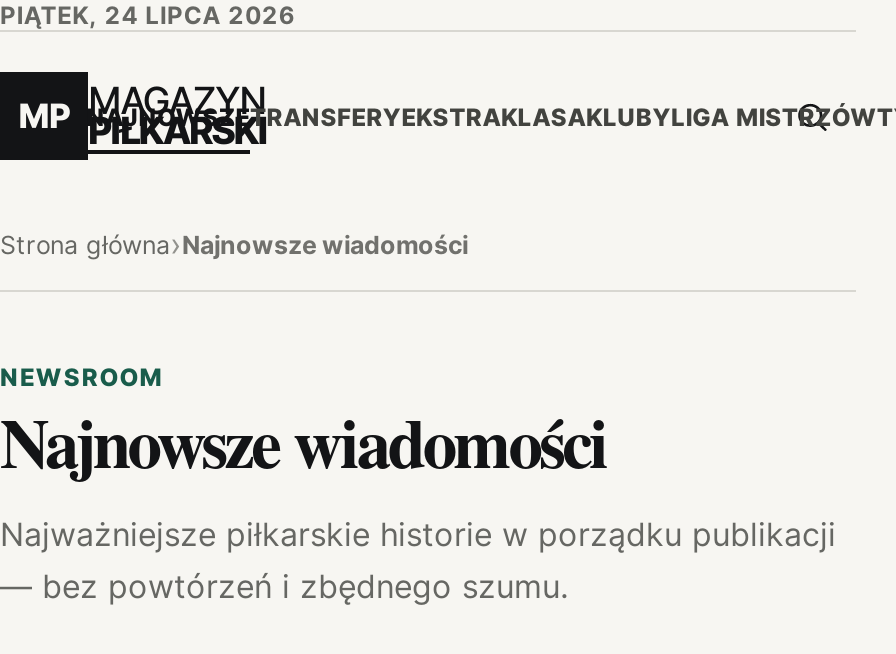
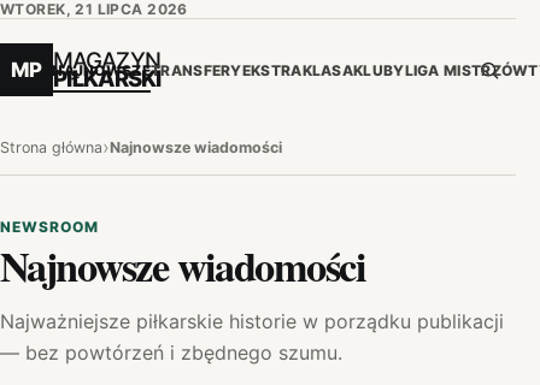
- PIĄTEK, 24 LIPCA 2026
+ WTOREK, 21 LIPCA 2026
